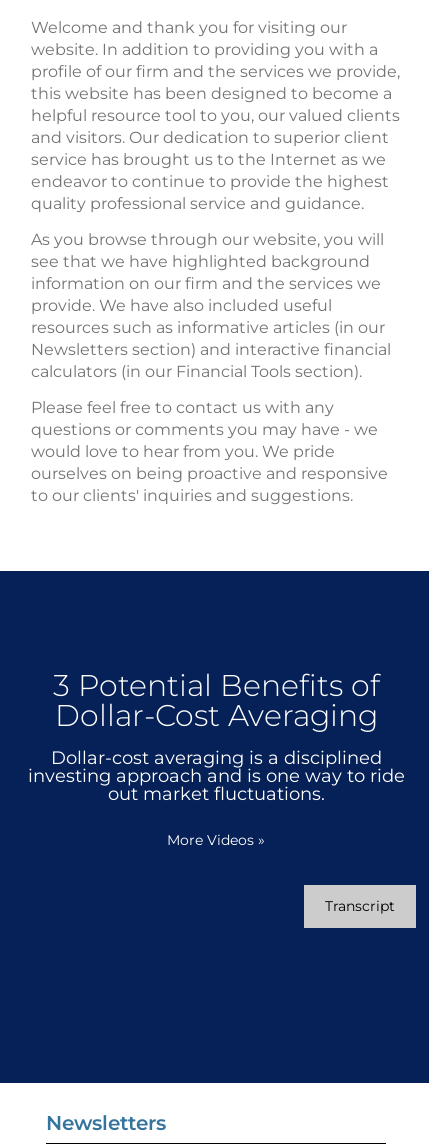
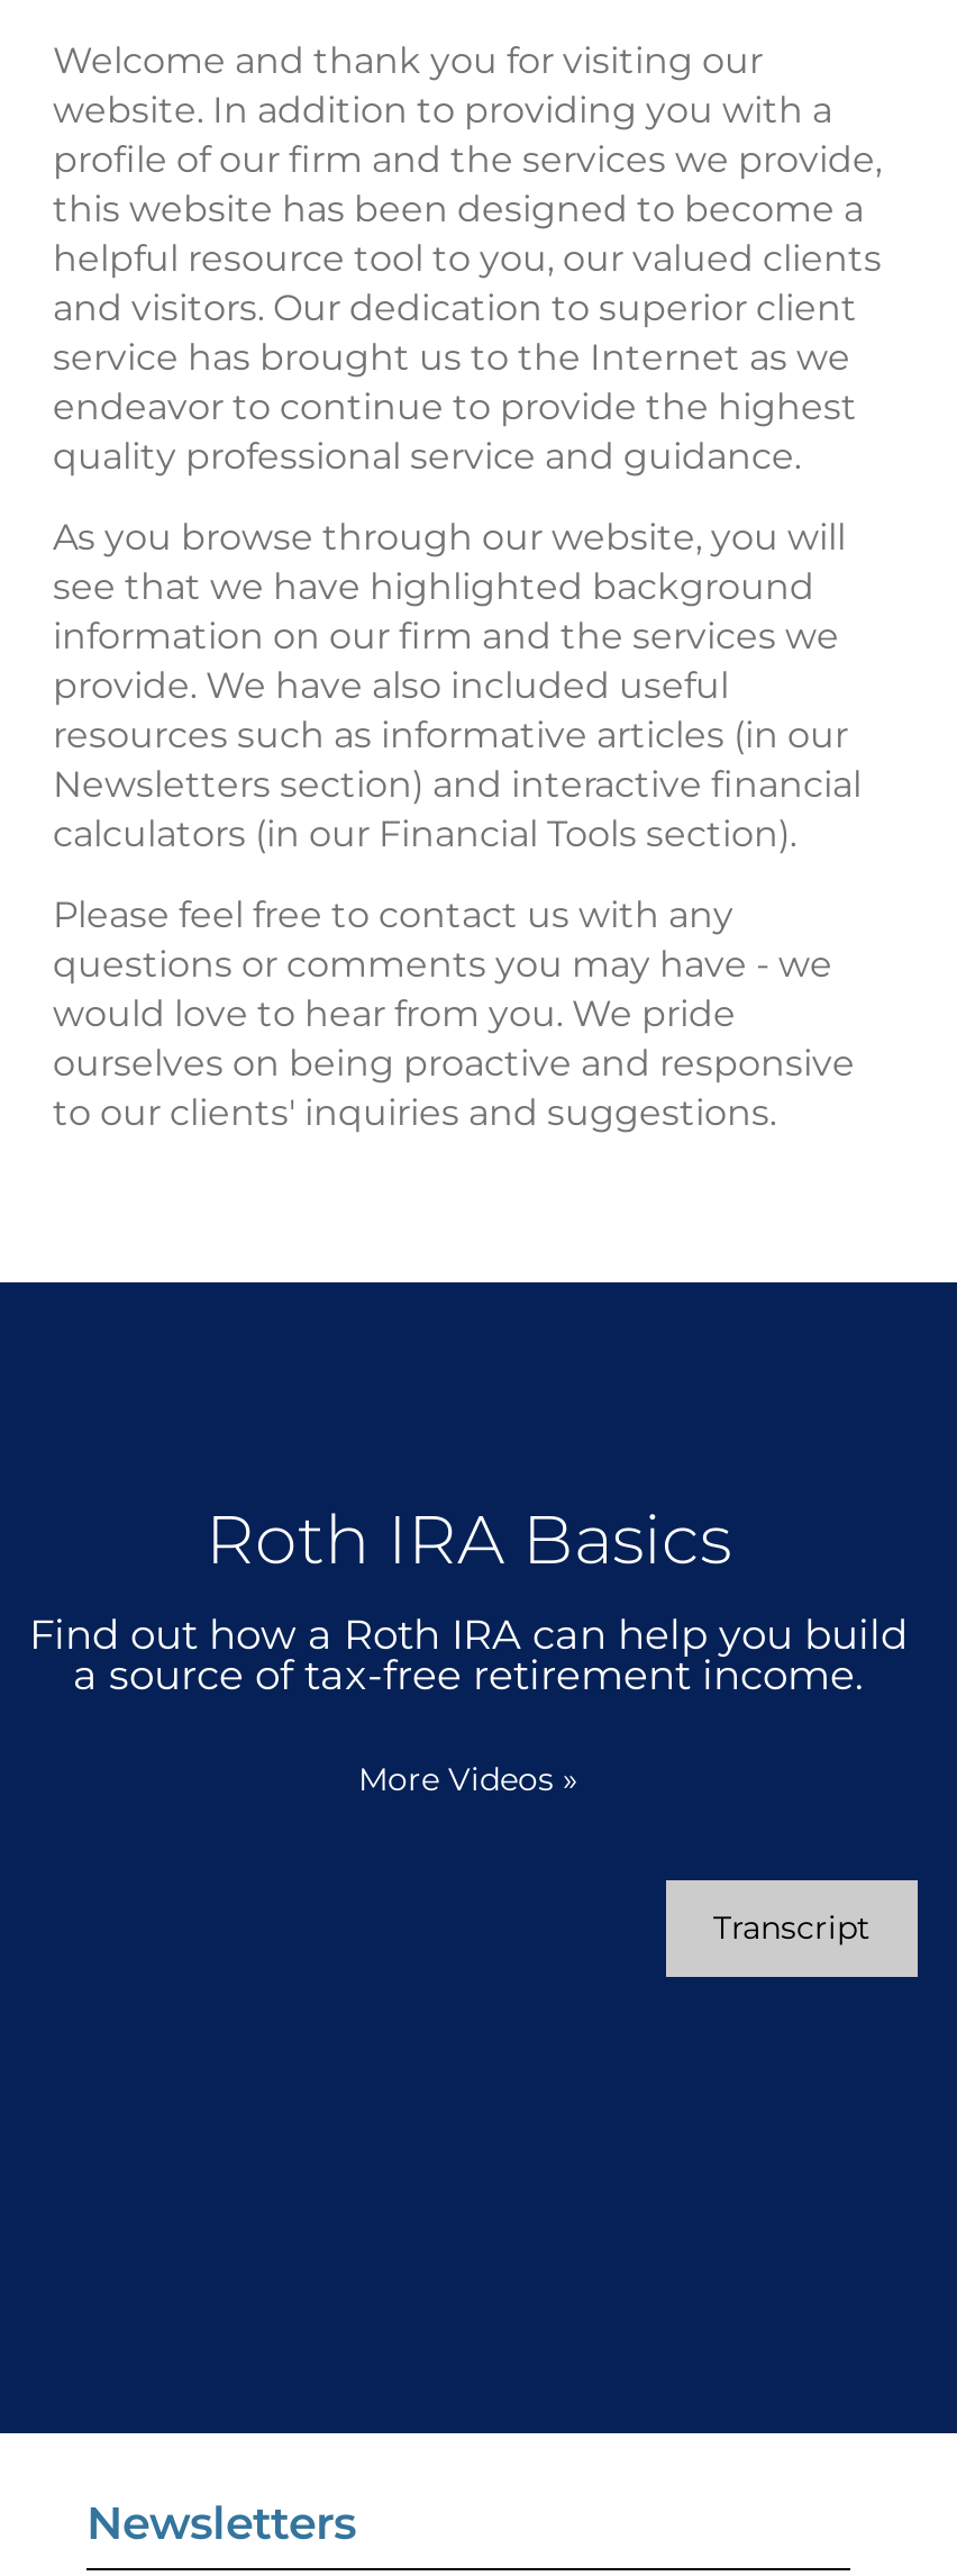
- 3 Potential Benefits of
- Dollar-Cost Averaging
- Dollar-cost averaging is a disciplined
- investing approach and is one way to ride
- out market fluctuations.
+ Roth IRA Basics
+ Find out how a Roth IRA can help you build
+ a source of tax-free retirement income.

moved up: More Videos» | Transcript
